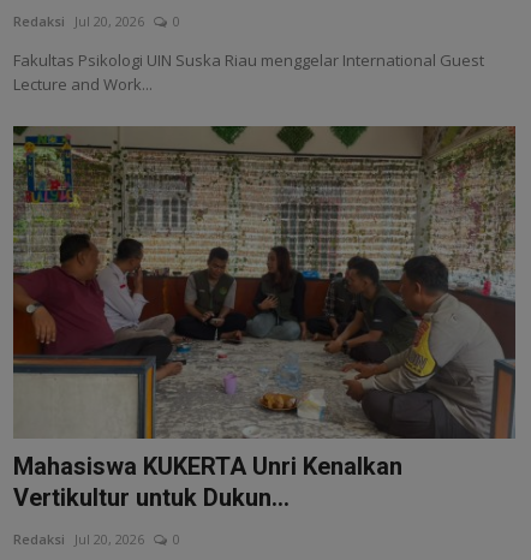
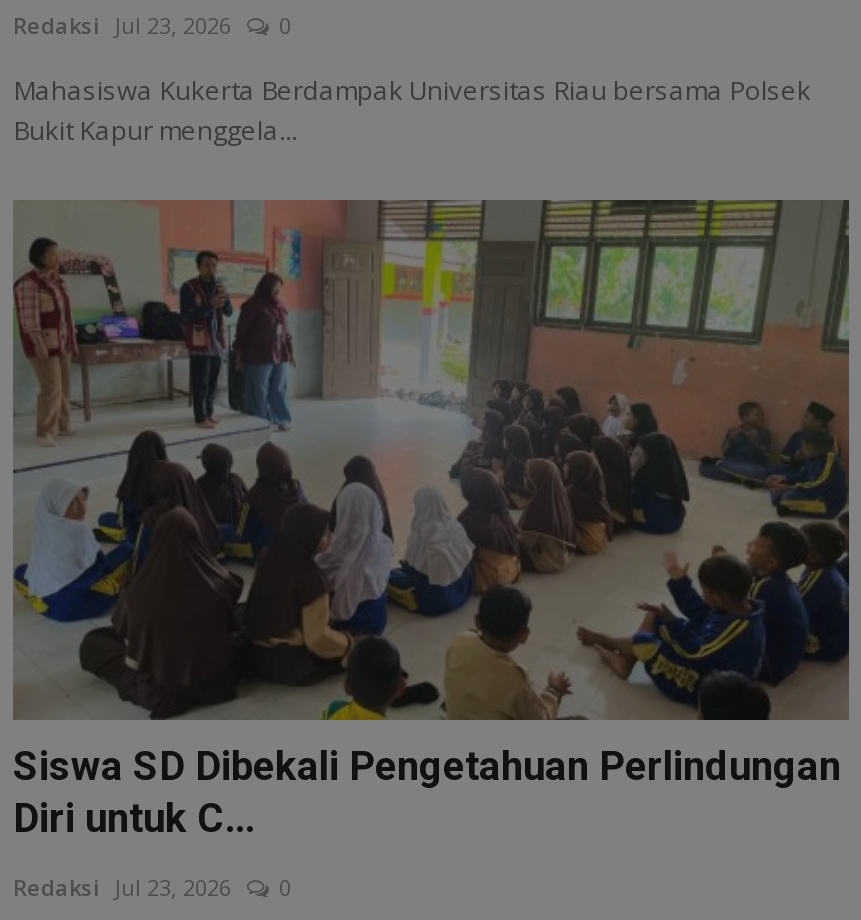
- Redaksi Jul 20, 2026 0
+ Redaksi Jul 23, 2026 0

- Fakultas Psikologi UIN Suska Riau menggelar International Guest
- Lecture and Work...
+ Mahasiswa Kukerta Berdampak Universitas Riau bersama Polsek
+ Bukit Kapur menggela...

- [image]
- Mahasiswa KUKERTA Unri Kenalkan
- Vertikultur untuk Dukun...
+ [image]
+ Siswa SD Dibekali Pengetahuan Perlindungan
+ Diri untuk C...

- Redaksi Jul 20, 2026 0
+ Redaksi Jul 23, 2026 0
